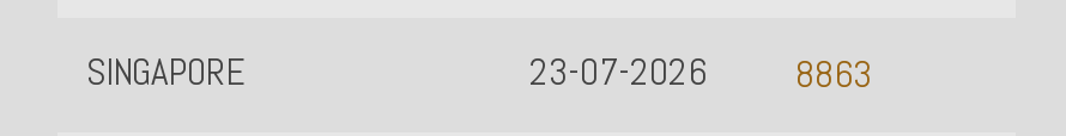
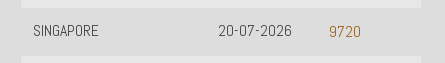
- 23-07-2026
+ 20-07-2026

- 8863
+ 9720
